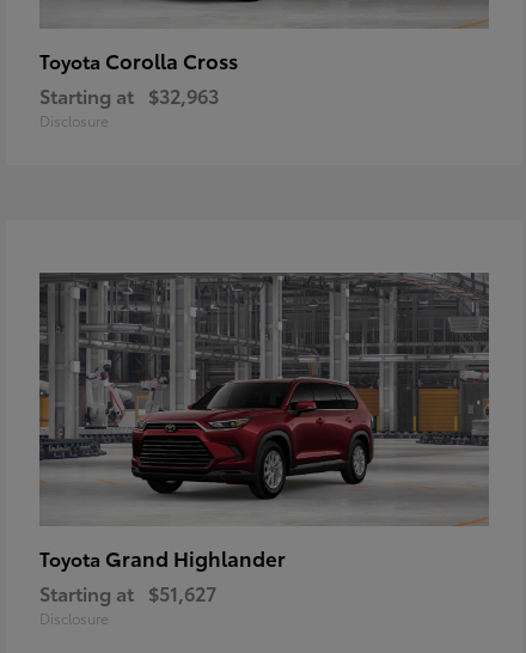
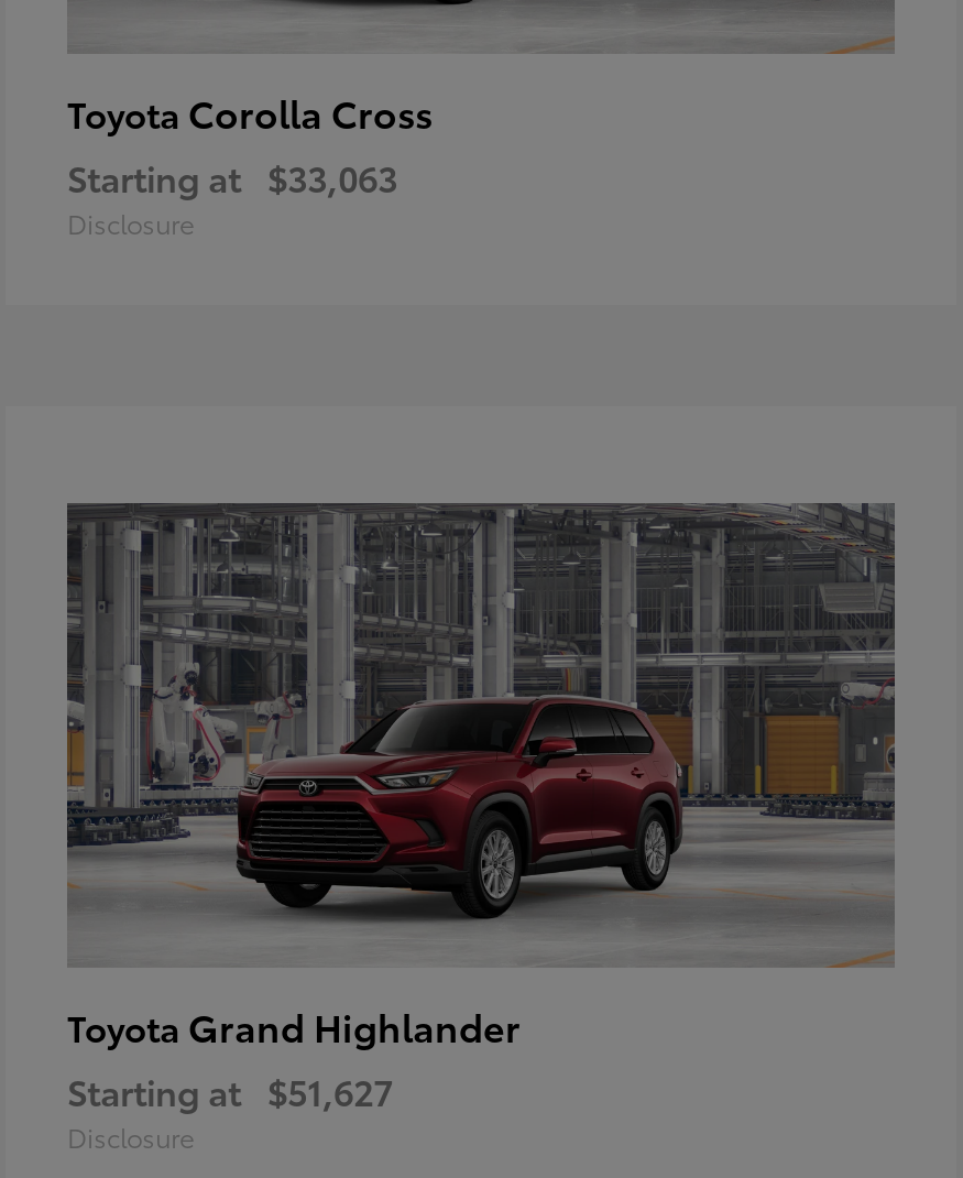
- Starting at $32,963
+ Starting at $33,063
